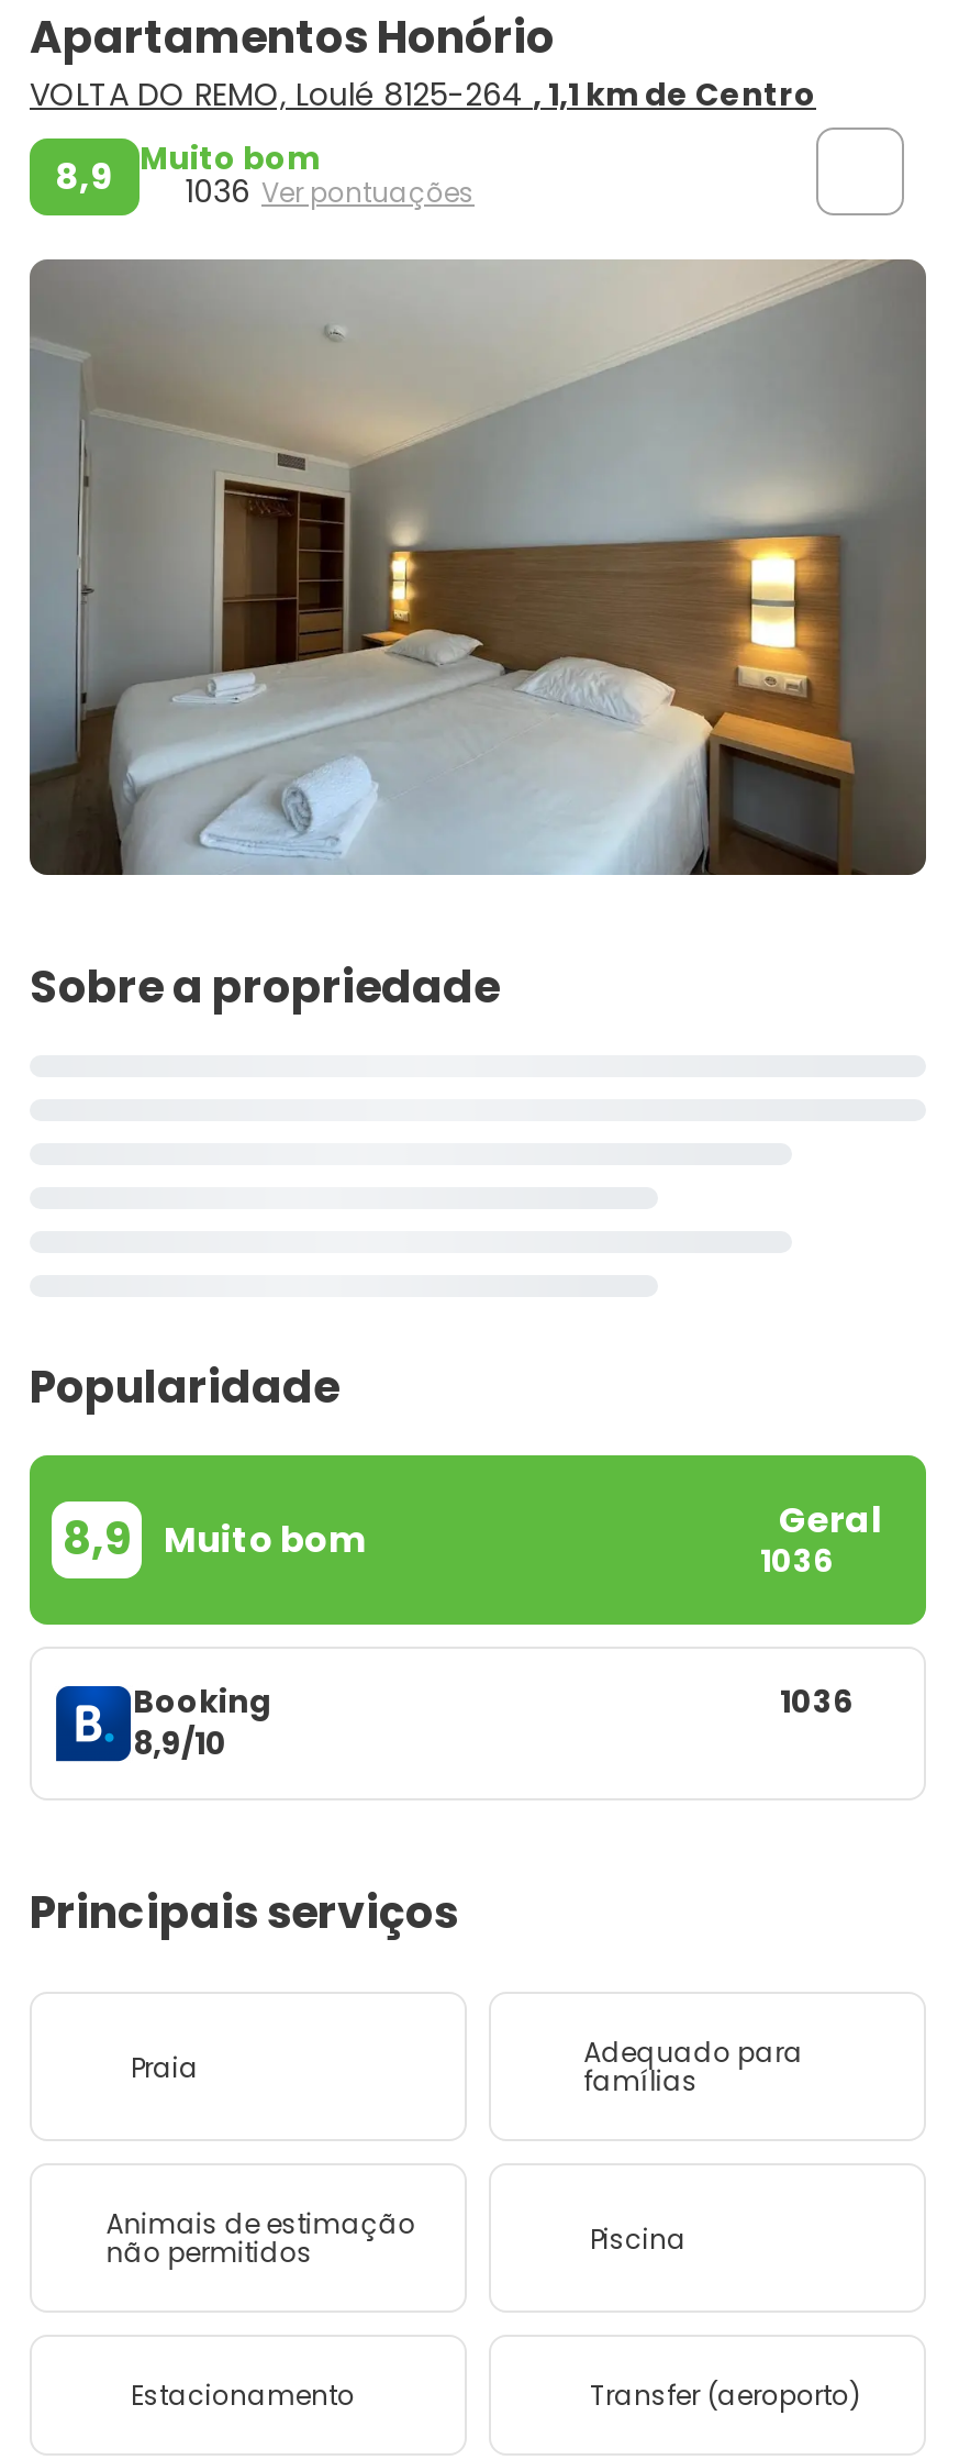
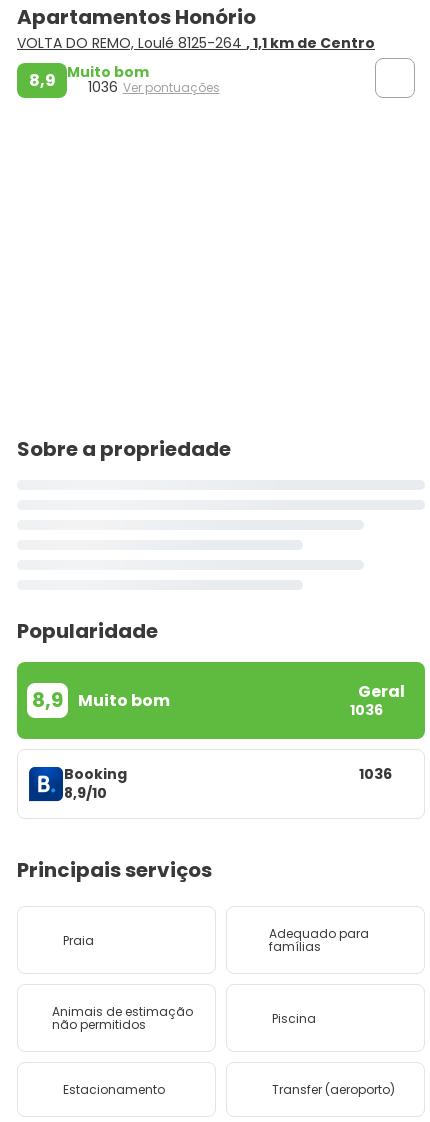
- [image]
